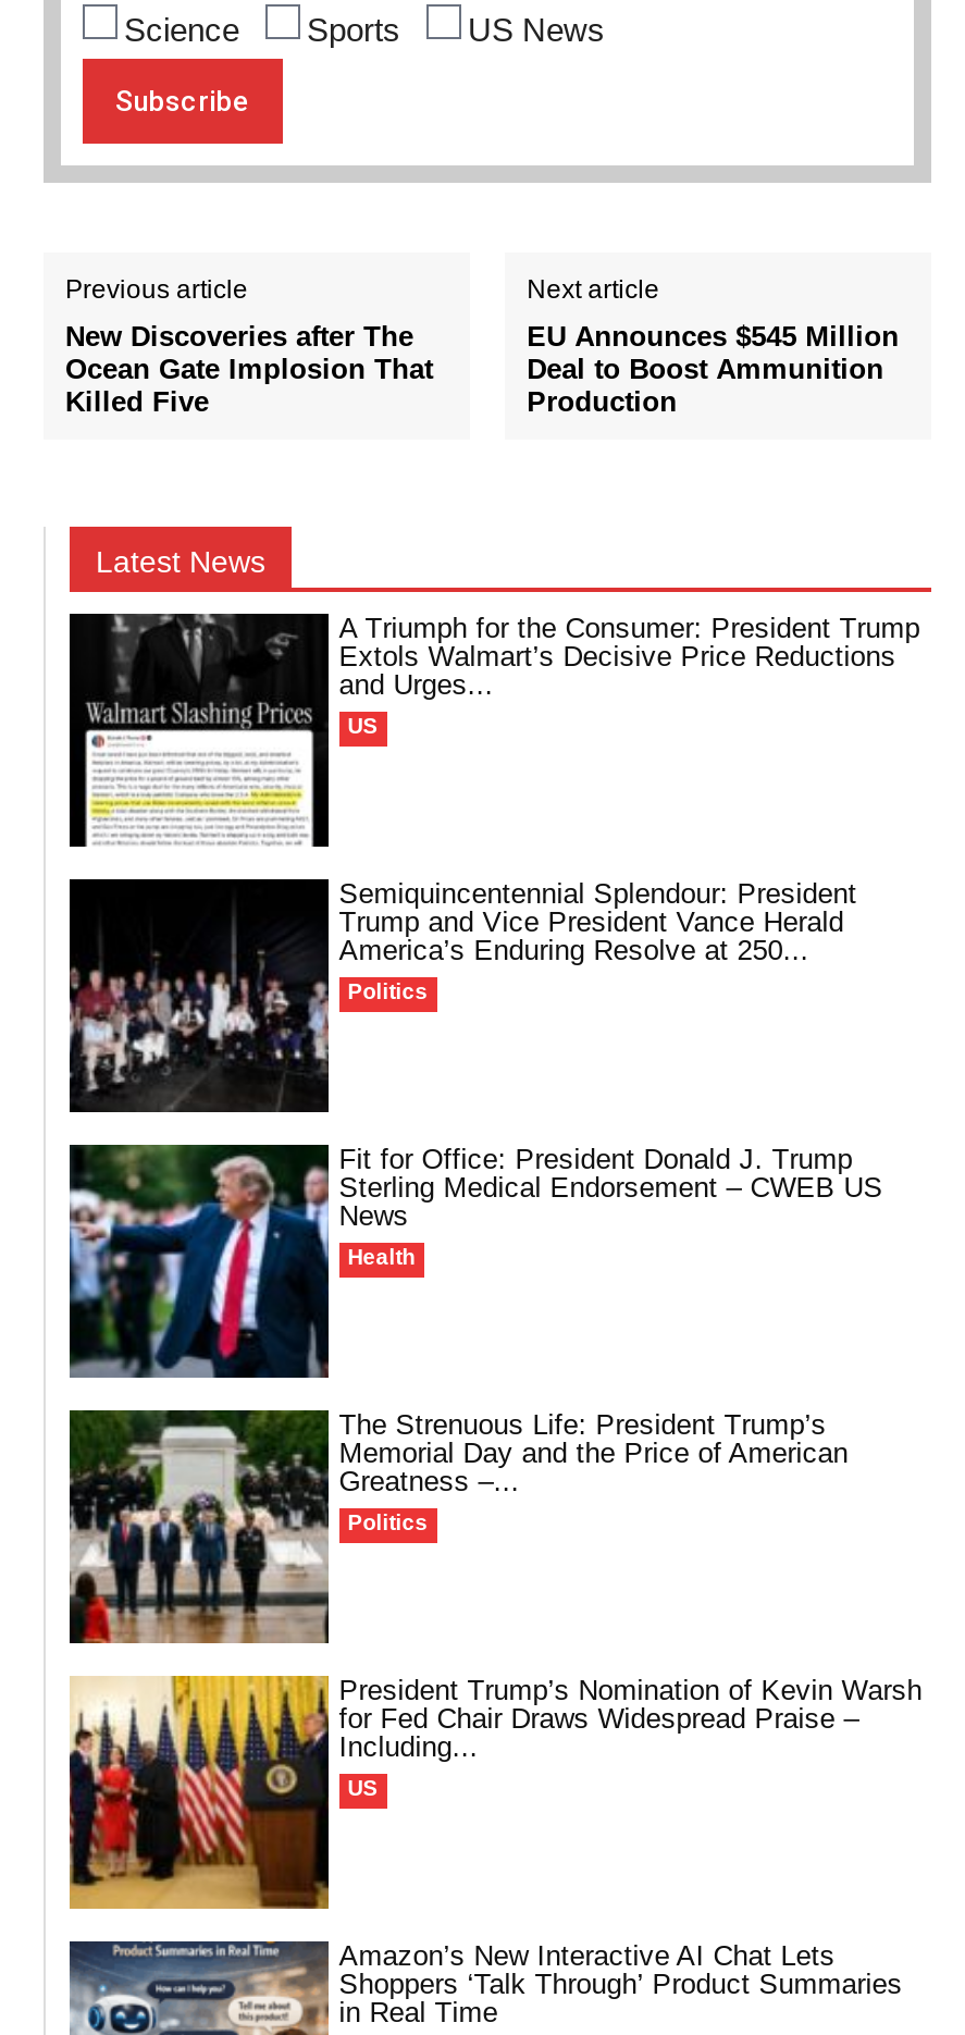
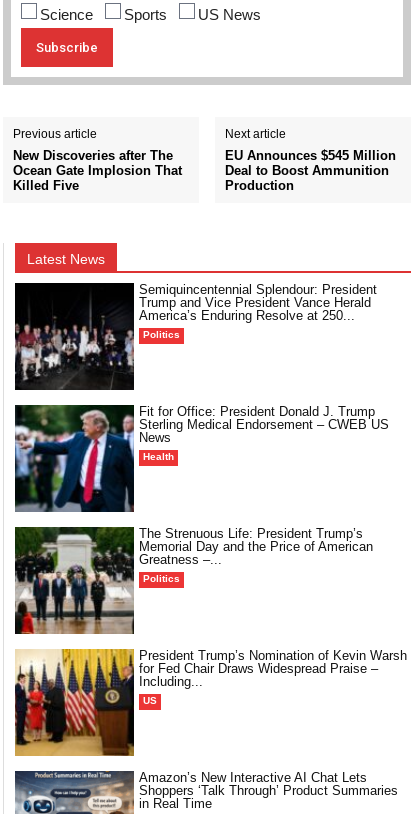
- [image]
- A Triumph for the Consumer: President Trump
- Extols Walmart’s Decisive Price Reductions
- and Urges...
- US
